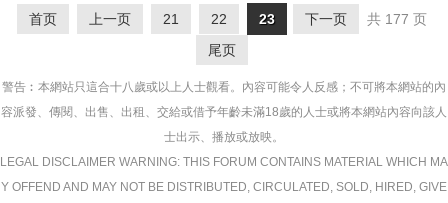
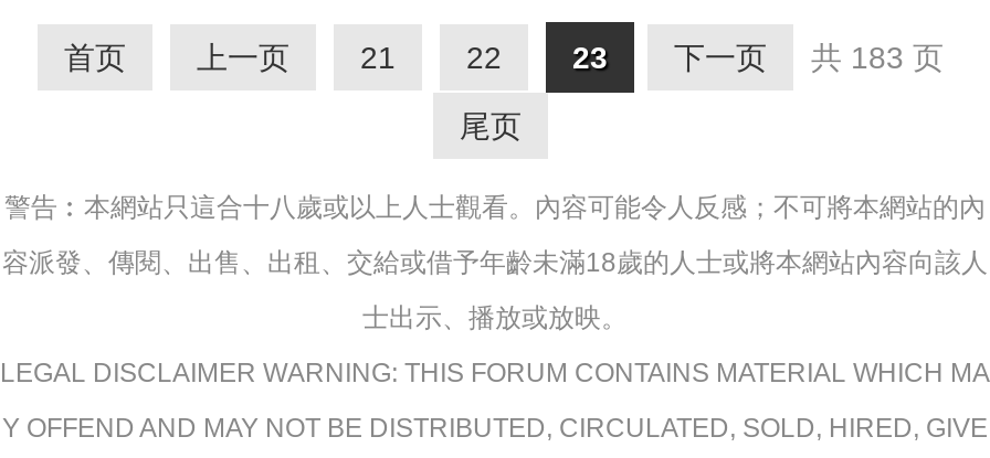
- 首页 上一页 21 22 23 下一页 共 177 页
+ 首页 上一页 21 22 23 下一页 共 183 页
